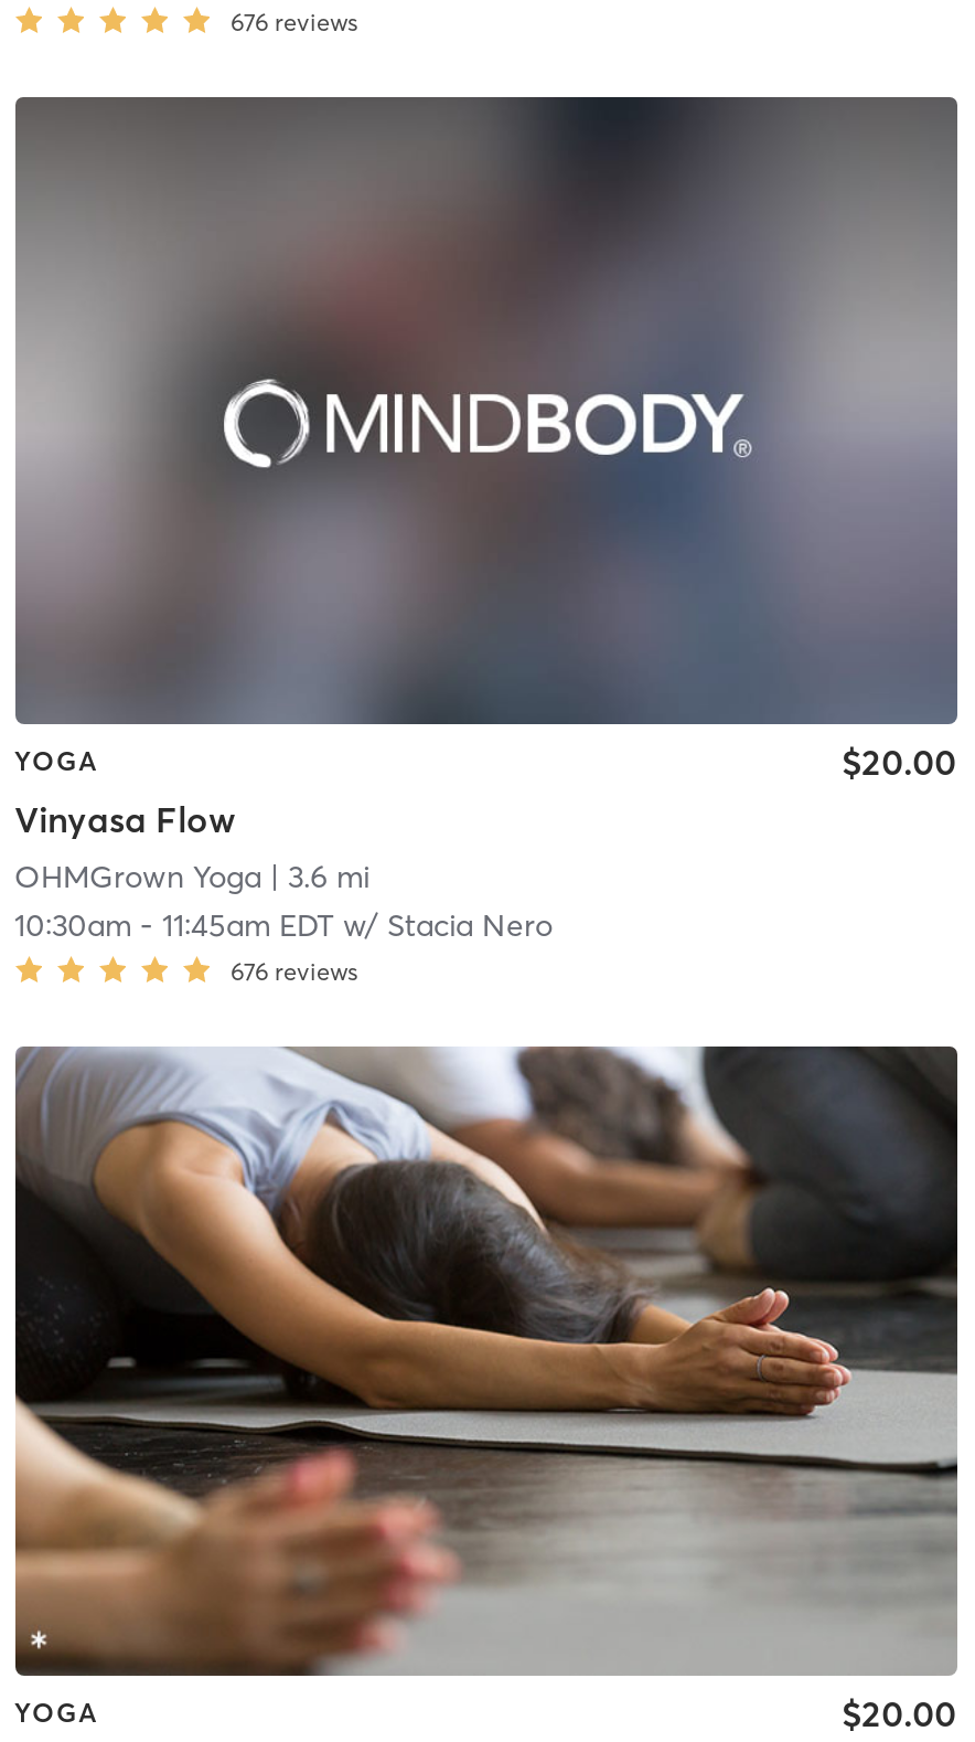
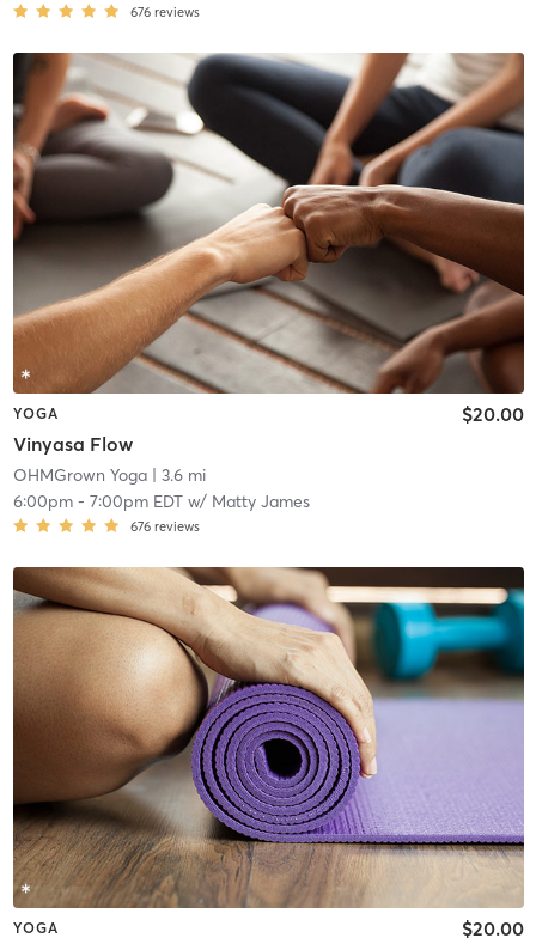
- [image]
+ [image]

- 10:30am - 11:45am EDT w/ Stacia Nero
+ 6:00pm - 7:00pm EDT w/ Matty James

- [image]
+ [image]
